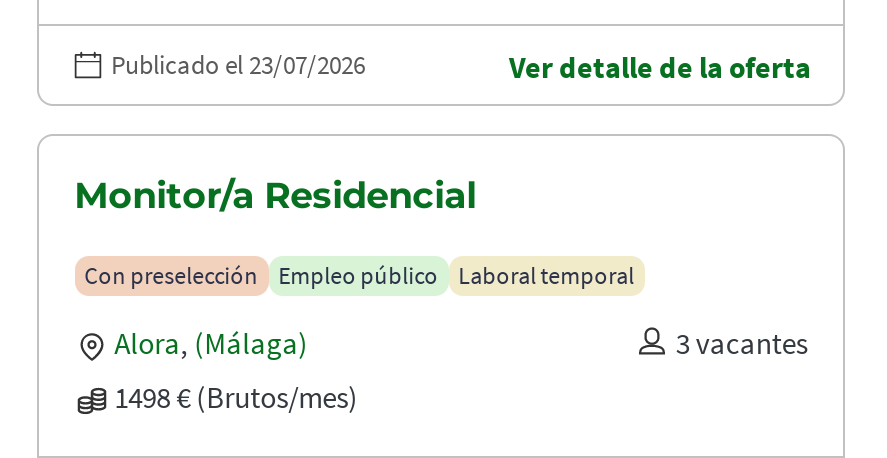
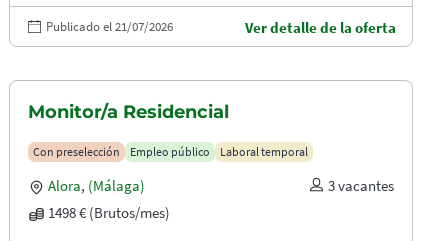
- Publicado el 23/07/2026
+ Publicado el 21/07/2026
